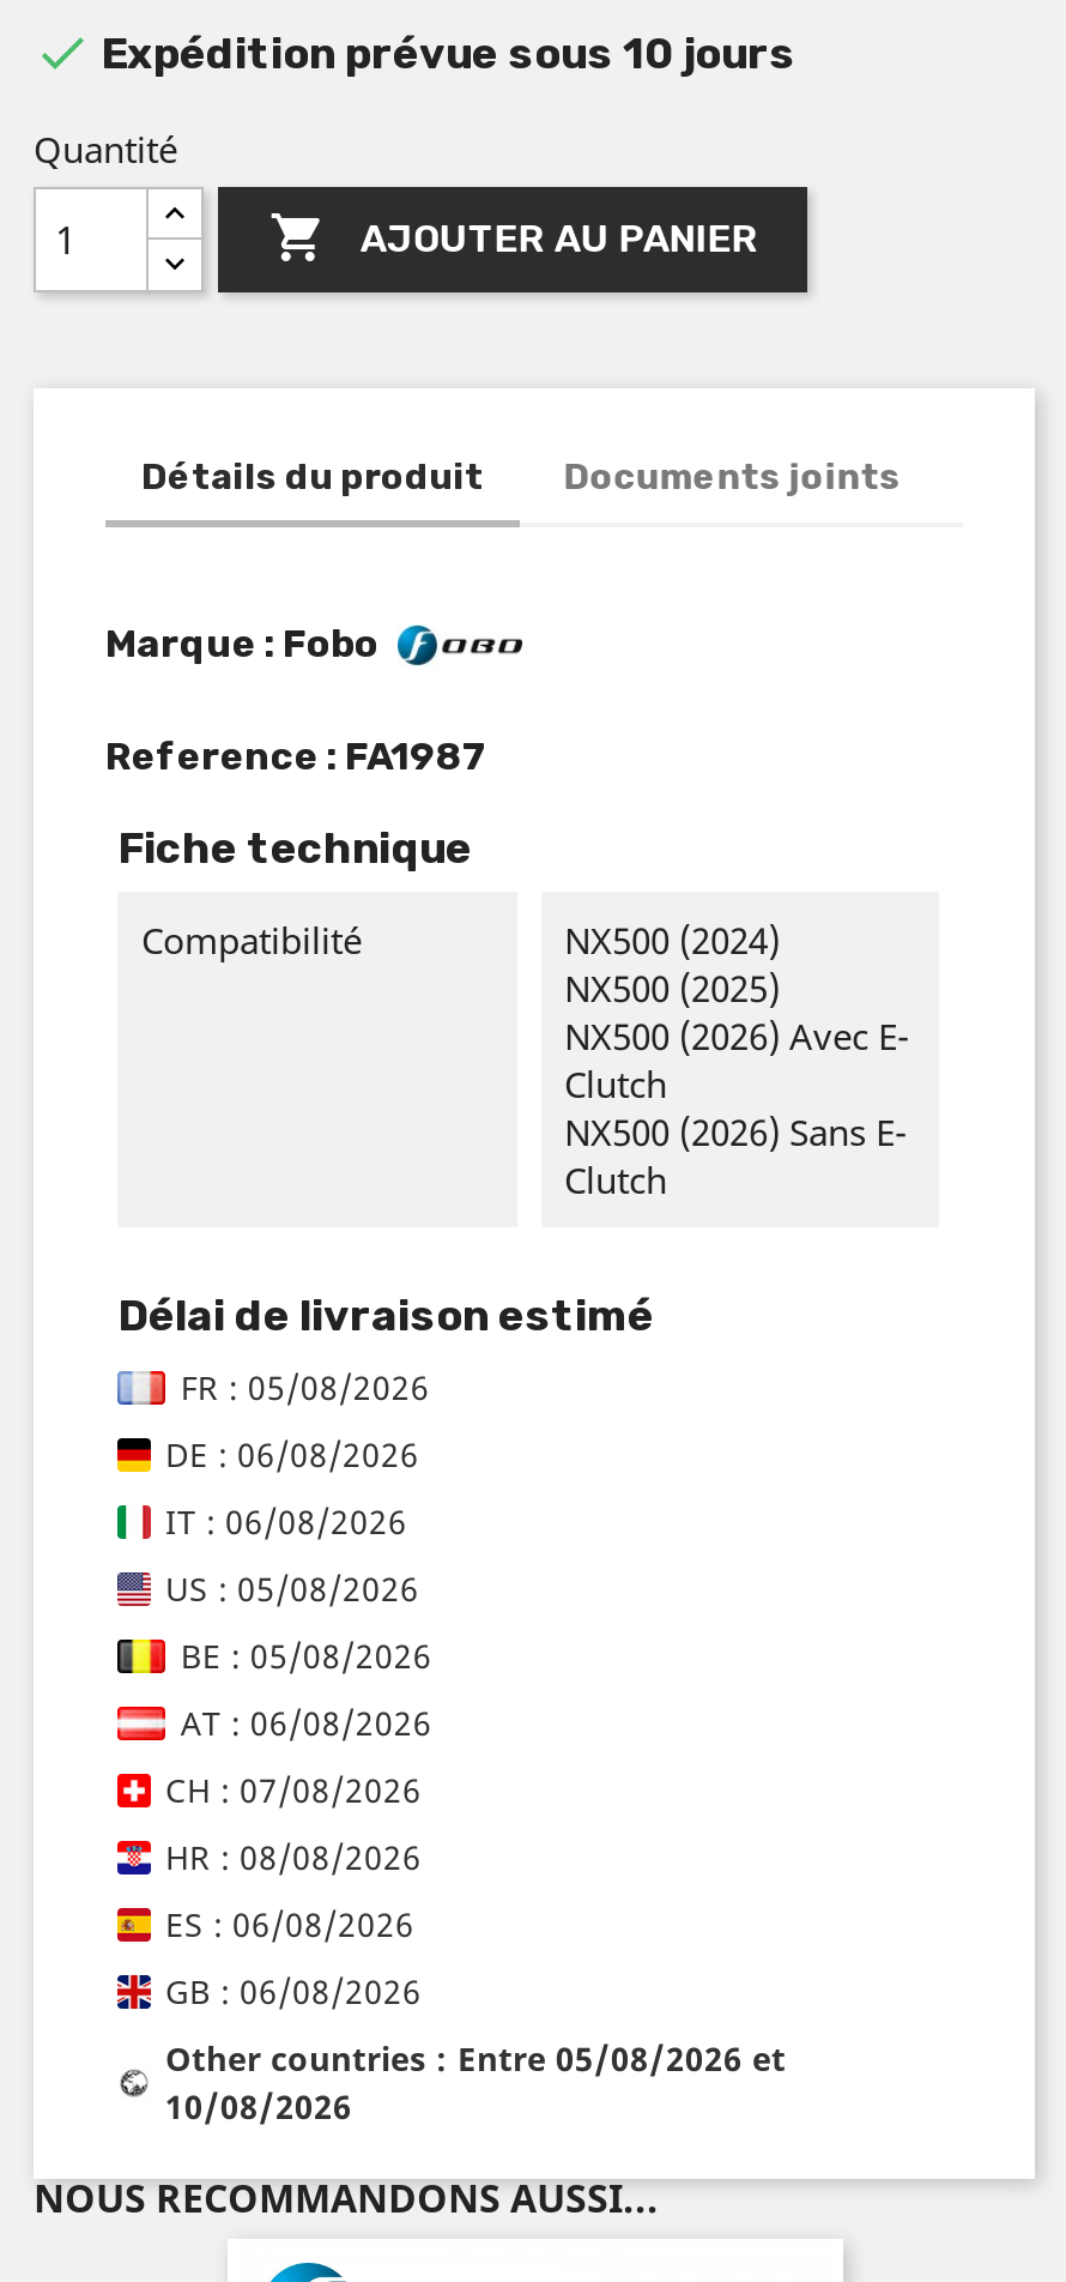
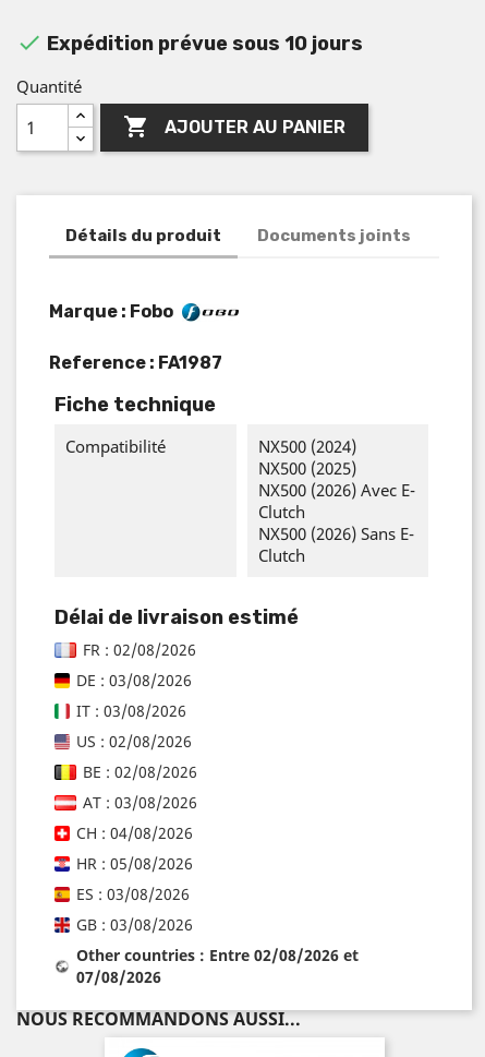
- FR : 05/08/2026
+ FR : 02/08/2026

- DE : 06/08/2026
+ DE : 03/08/2026

- IT : 06/08/2026
+ IT : 03/08/2026

- US : 05/08/2026
+ US : 02/08/2026

- BE : 05/08/2026
+ BE : 02/08/2026

- AT : 06/08/2026
+ AT : 03/08/2026

- CH : 07/08/2026
+ CH : 04/08/2026

- HR : 08/08/2026
+ HR : 05/08/2026

- ES : 06/08/2026
+ ES : 03/08/2026

- GB : 06/08/2026
+ GB : 03/08/2026

- Other countries : Entre 05/08/2026 et
+ Other countries : Entre 02/08/2026 et

- 10/08/2026
+ 07/08/2026
